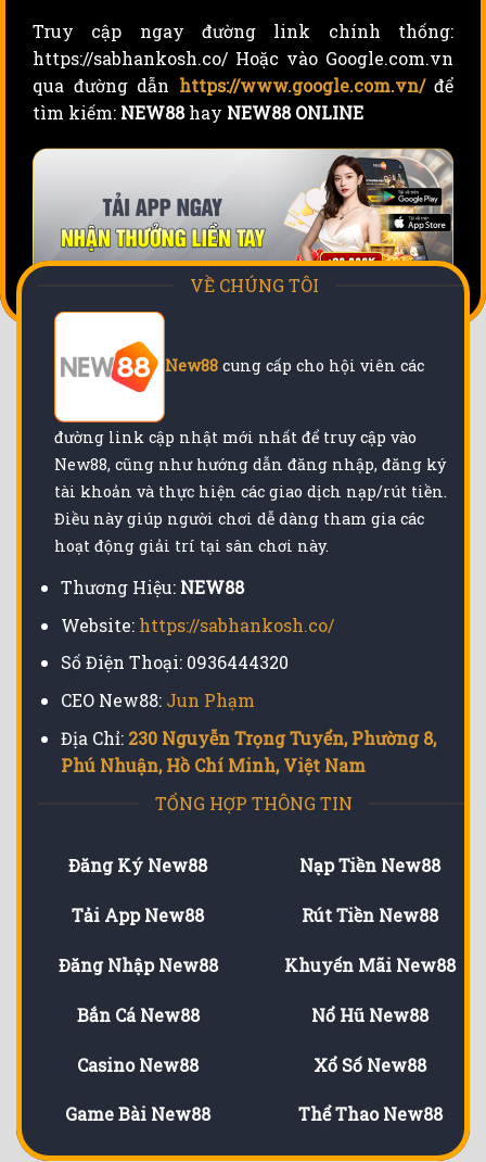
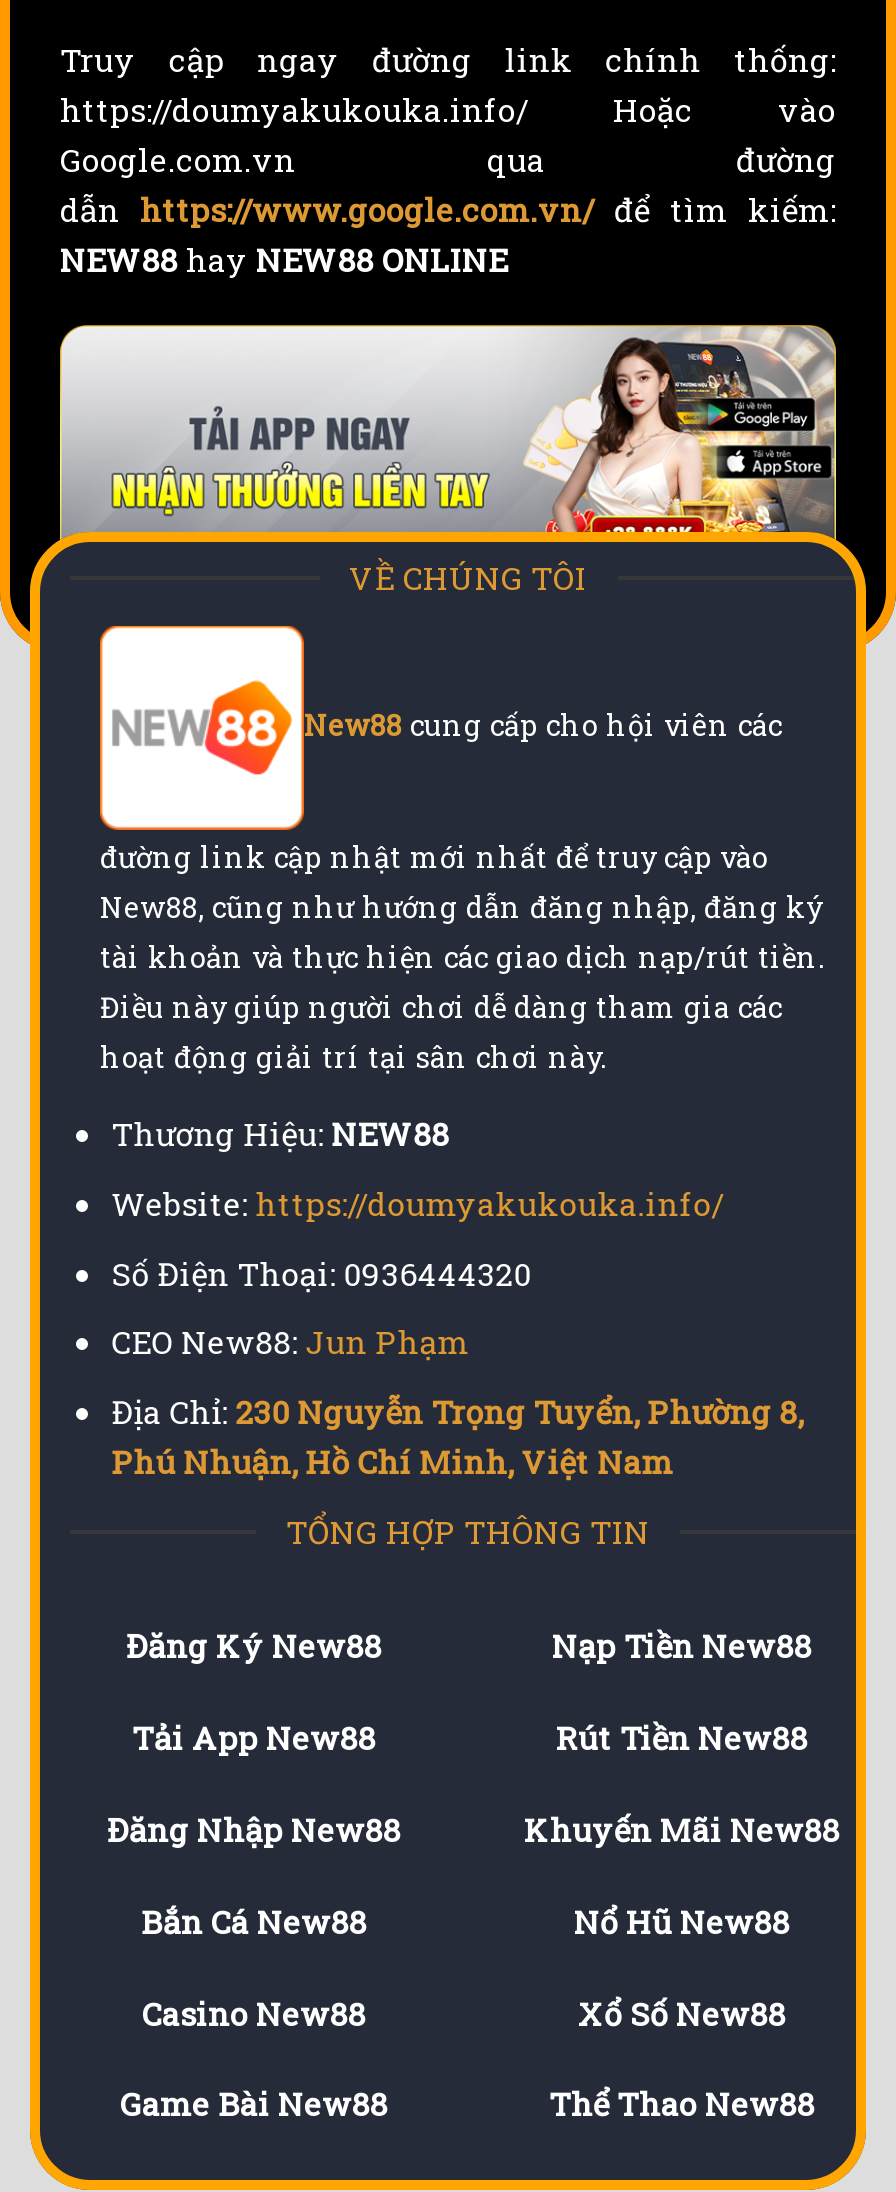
- https://sabhankosh.co/ Hoặc vào Google.com.vn
- qua đường dẫn https://www.google.com.vn/ để
- tìm kiếm: NEW88 hay NEW88 ONLINE
+ https://doumyakukouka.info/ Hoặc vào
+ Google.com.vn qua đường
+ dẫn https://www.google.com.vn/ để tìm kiếm:
+ NEW88 hay NEW88 ONLINE

- Website: https://sabhankosh.co/
+ Website: https://doumyakukouka.info/
